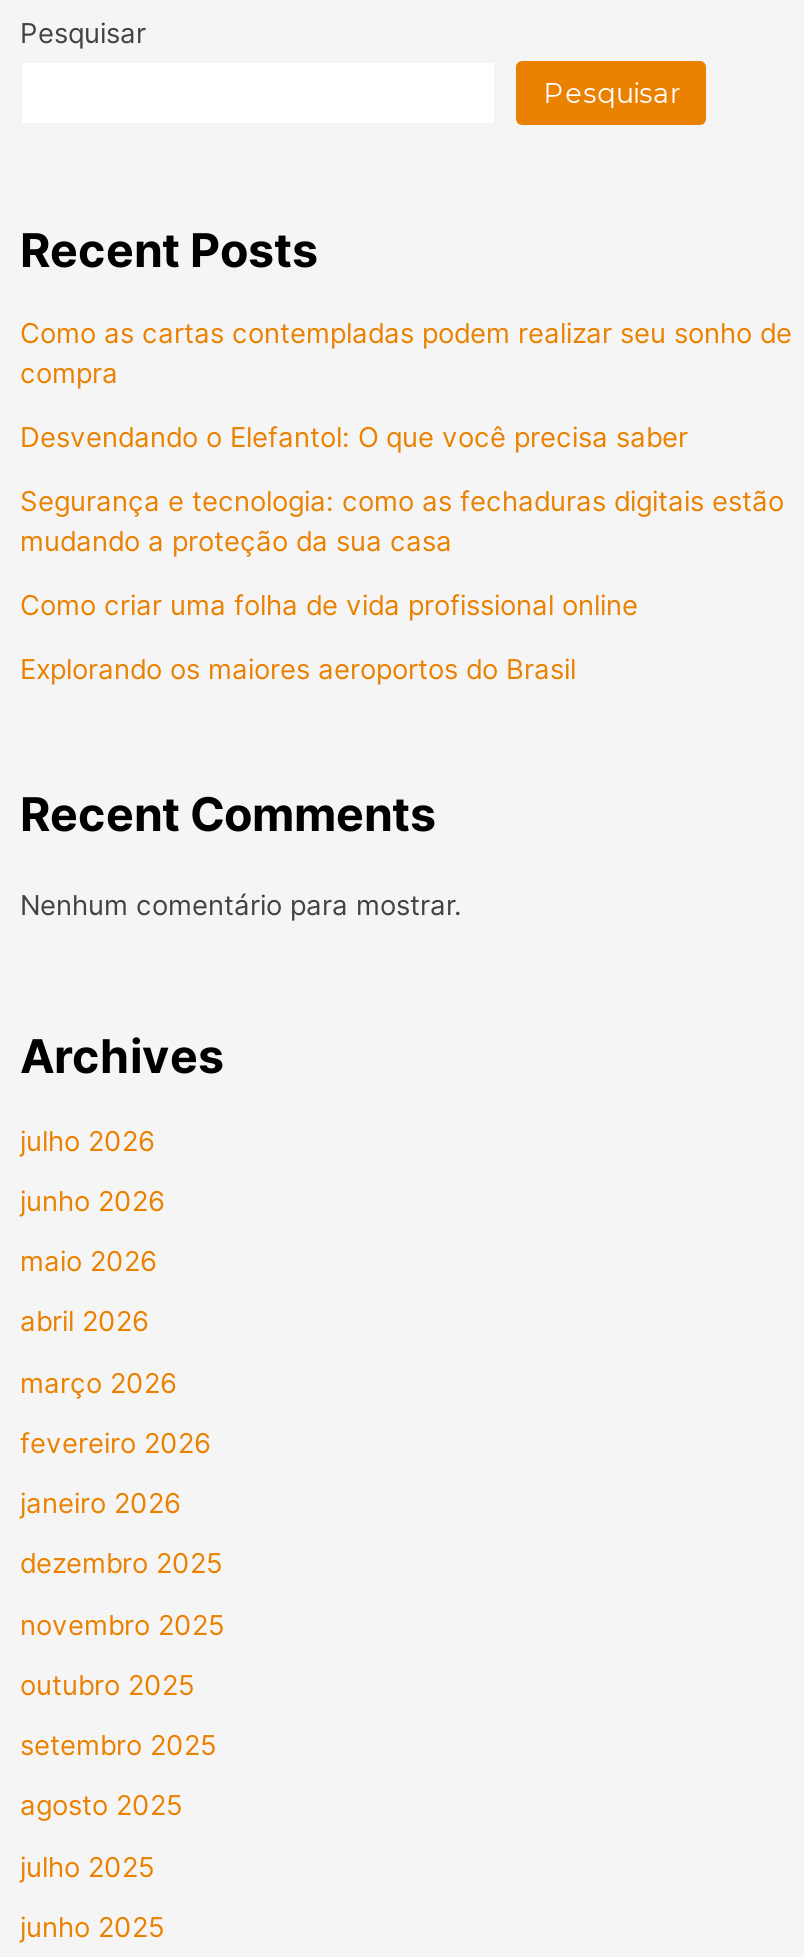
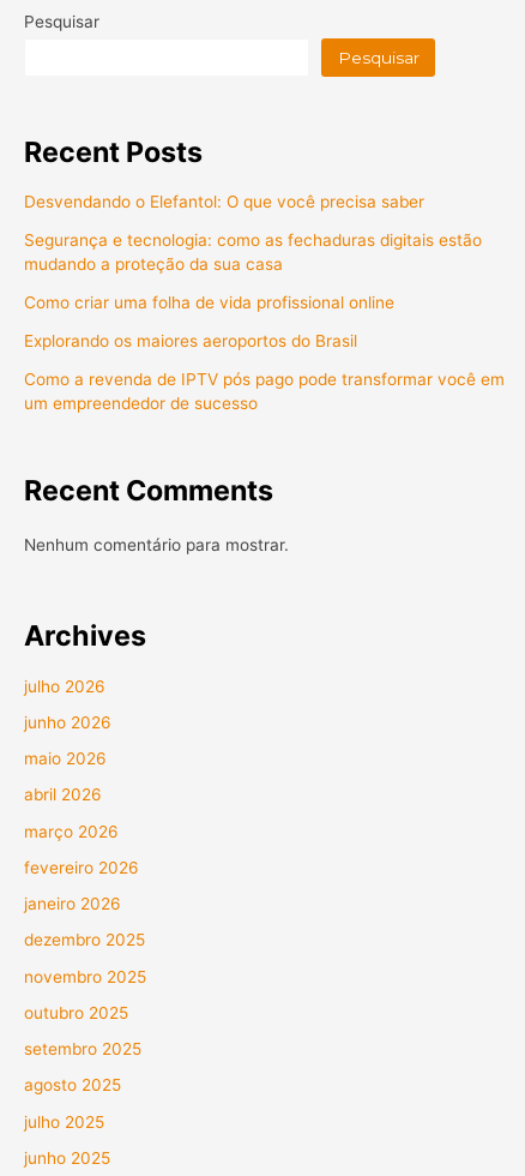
- Como as cartas contempladas podem realizar seu sonho de
- compra

moved up: Desvendando o Elefantol: O que você precisa saber | Segurança e tecnologia: como as fechaduras digitais estão | mudando a proteção da sua casa | Como criar uma folha de vida profissional online | Explorando os maiores aeroportos do Brasil

+ Como a revenda de IPTV pós pago pode transformar você em
+ um empreendedor de sucesso
